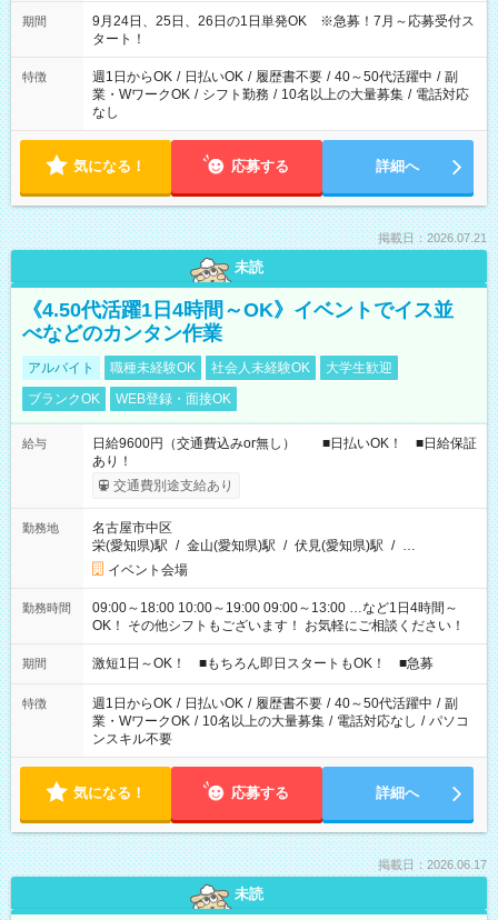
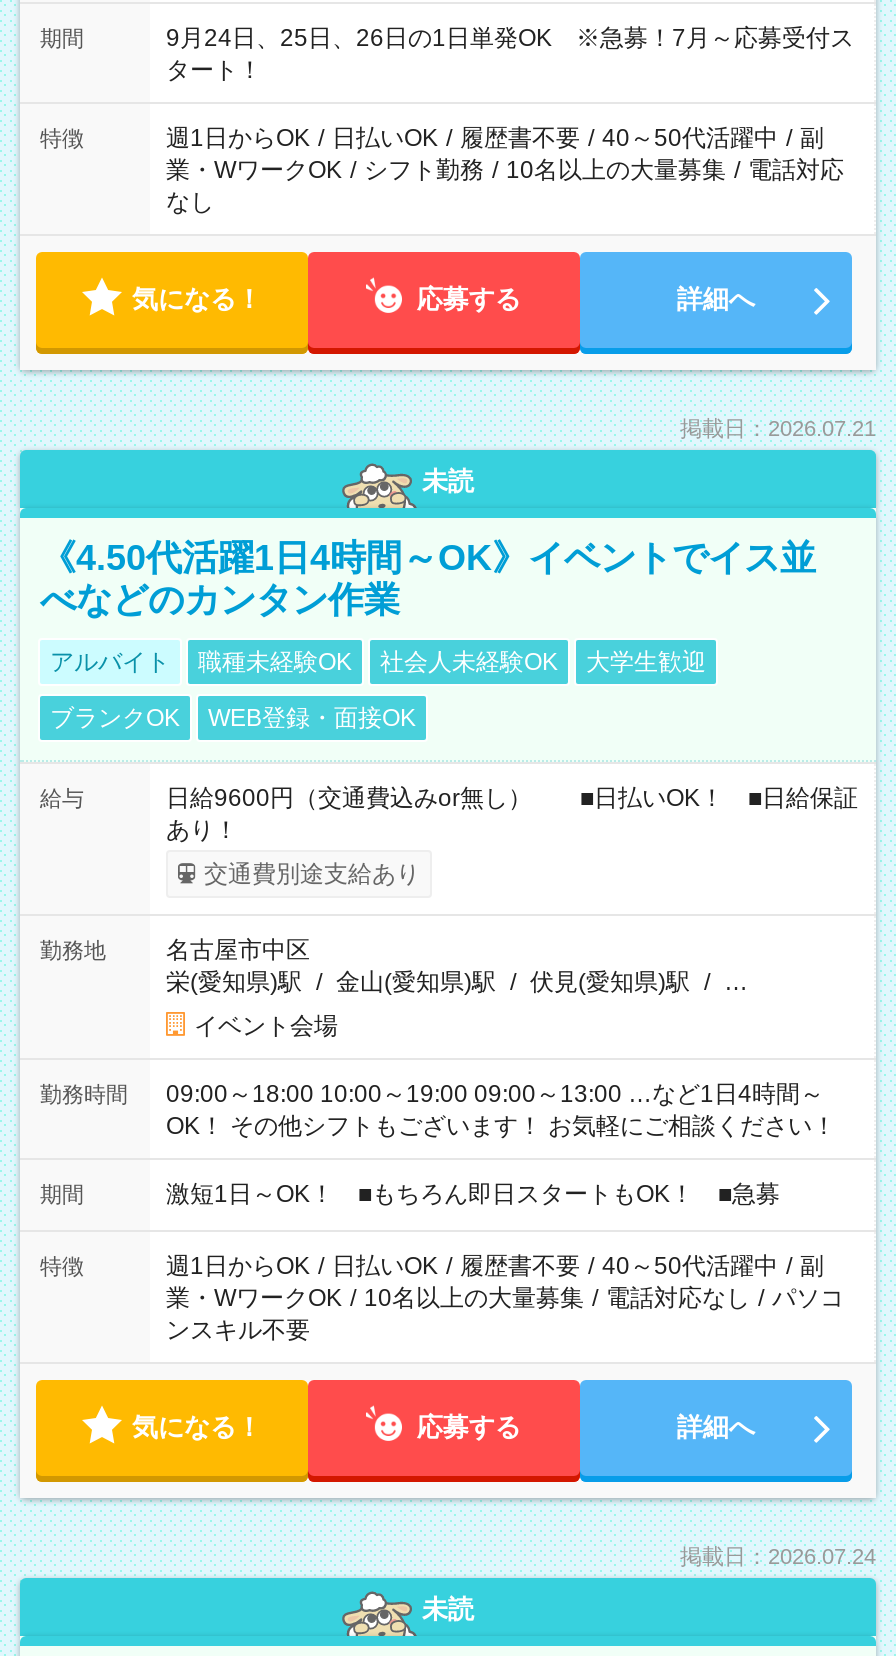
- 掲載日：2026.06.17
+ 掲載日：2026.07.24
